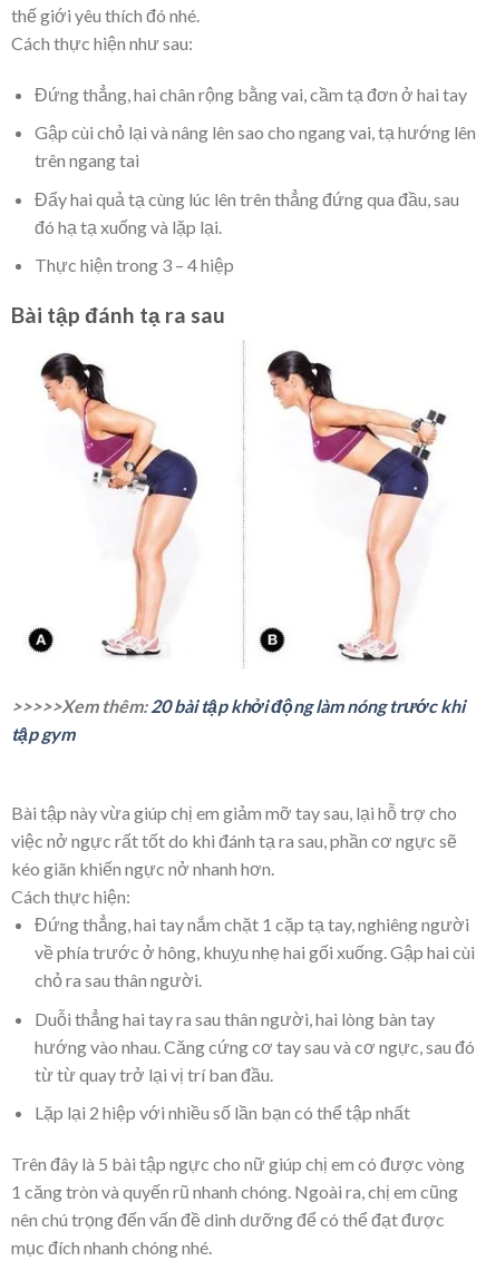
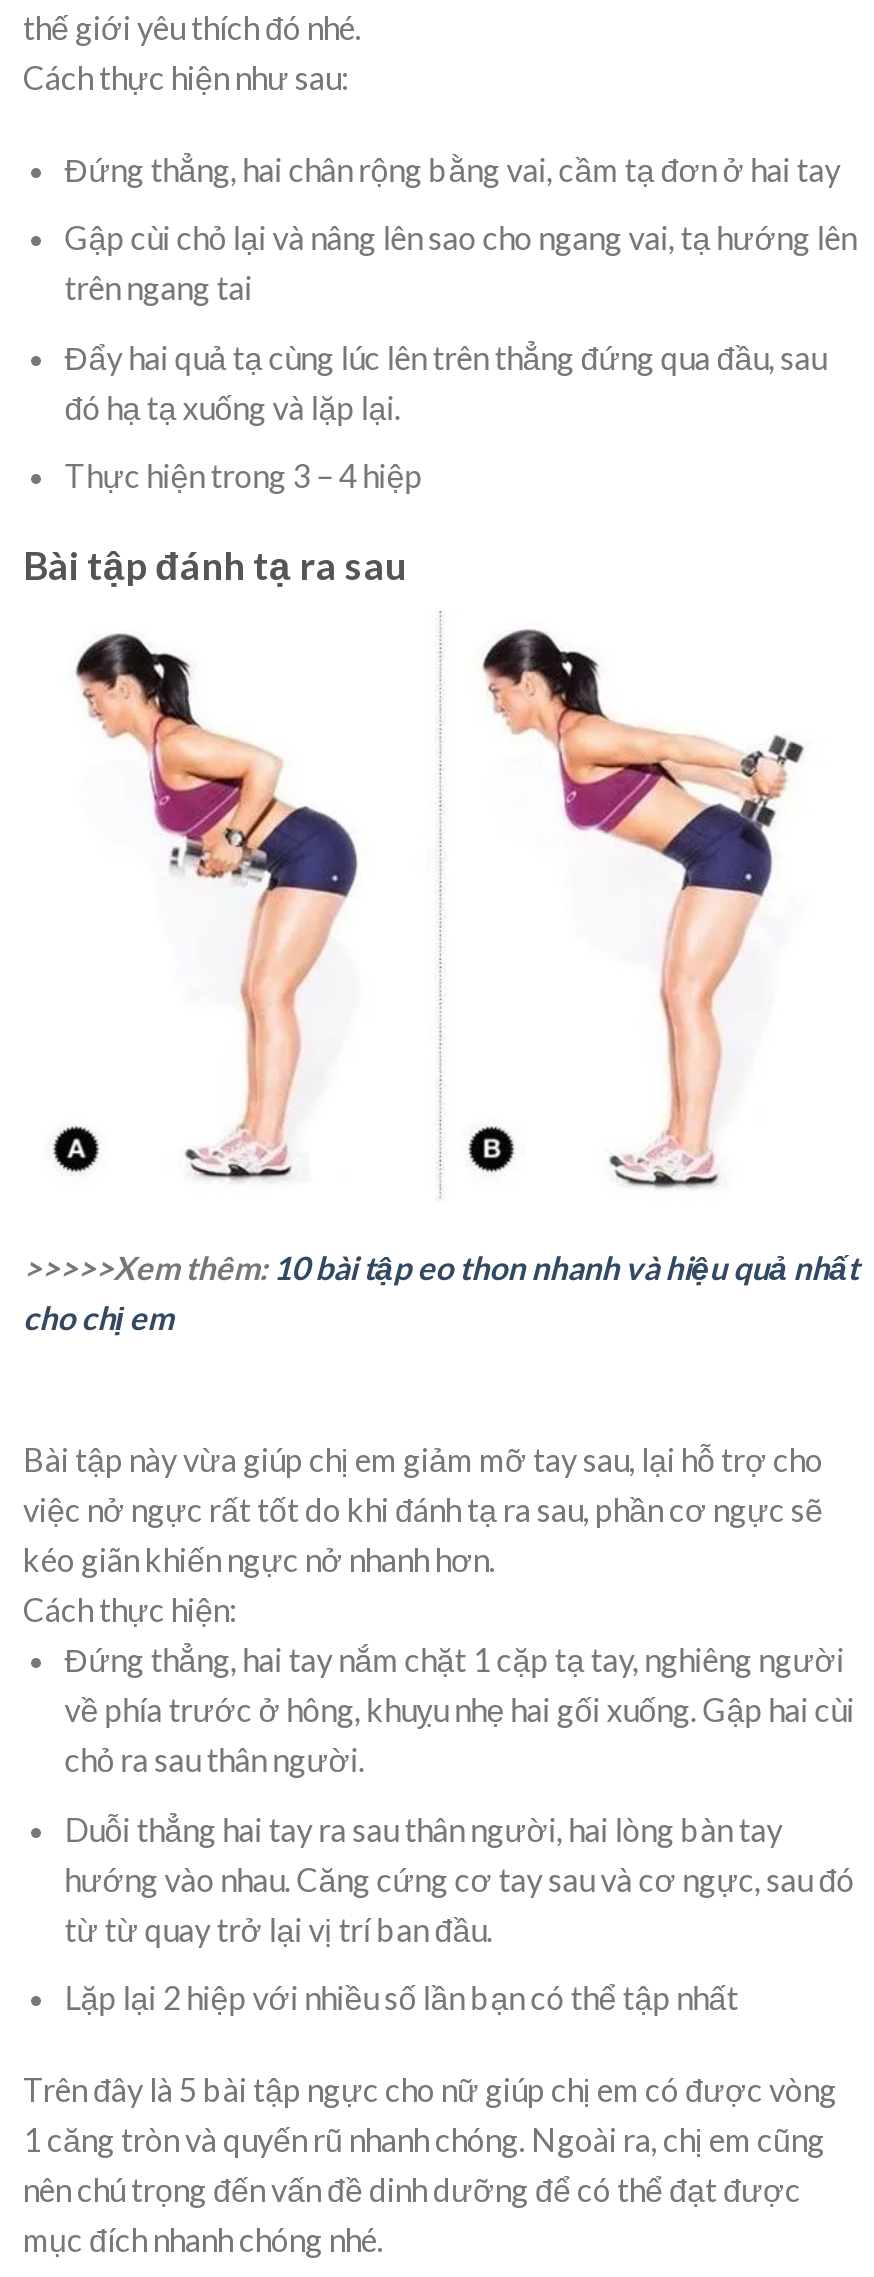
- >>>>>Xem thêm: 20 bài tập khởi động làm nóng trước khi
- tập gym
+ >>>>>Xem thêm: 10 bài tập eo thon nhanh và hiệu quả nhất
+ cho chị em
